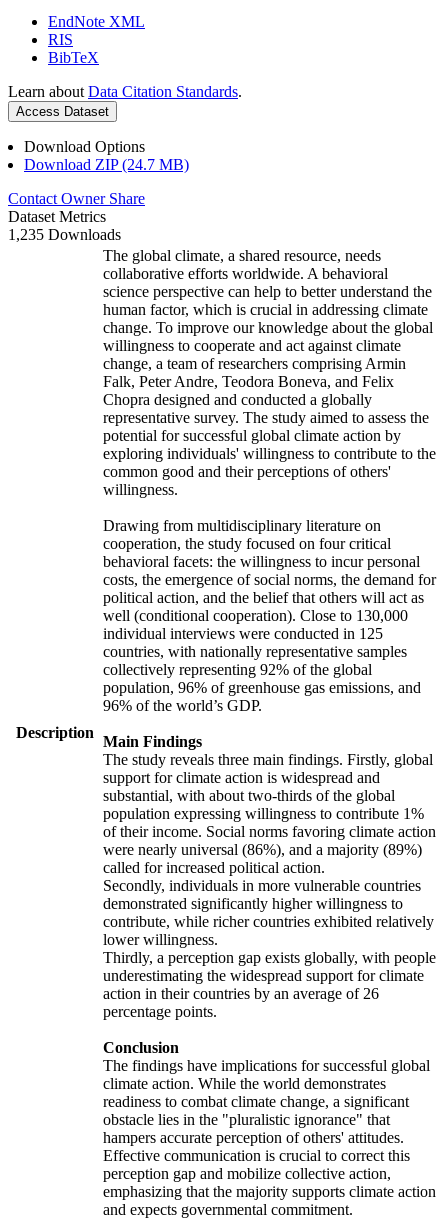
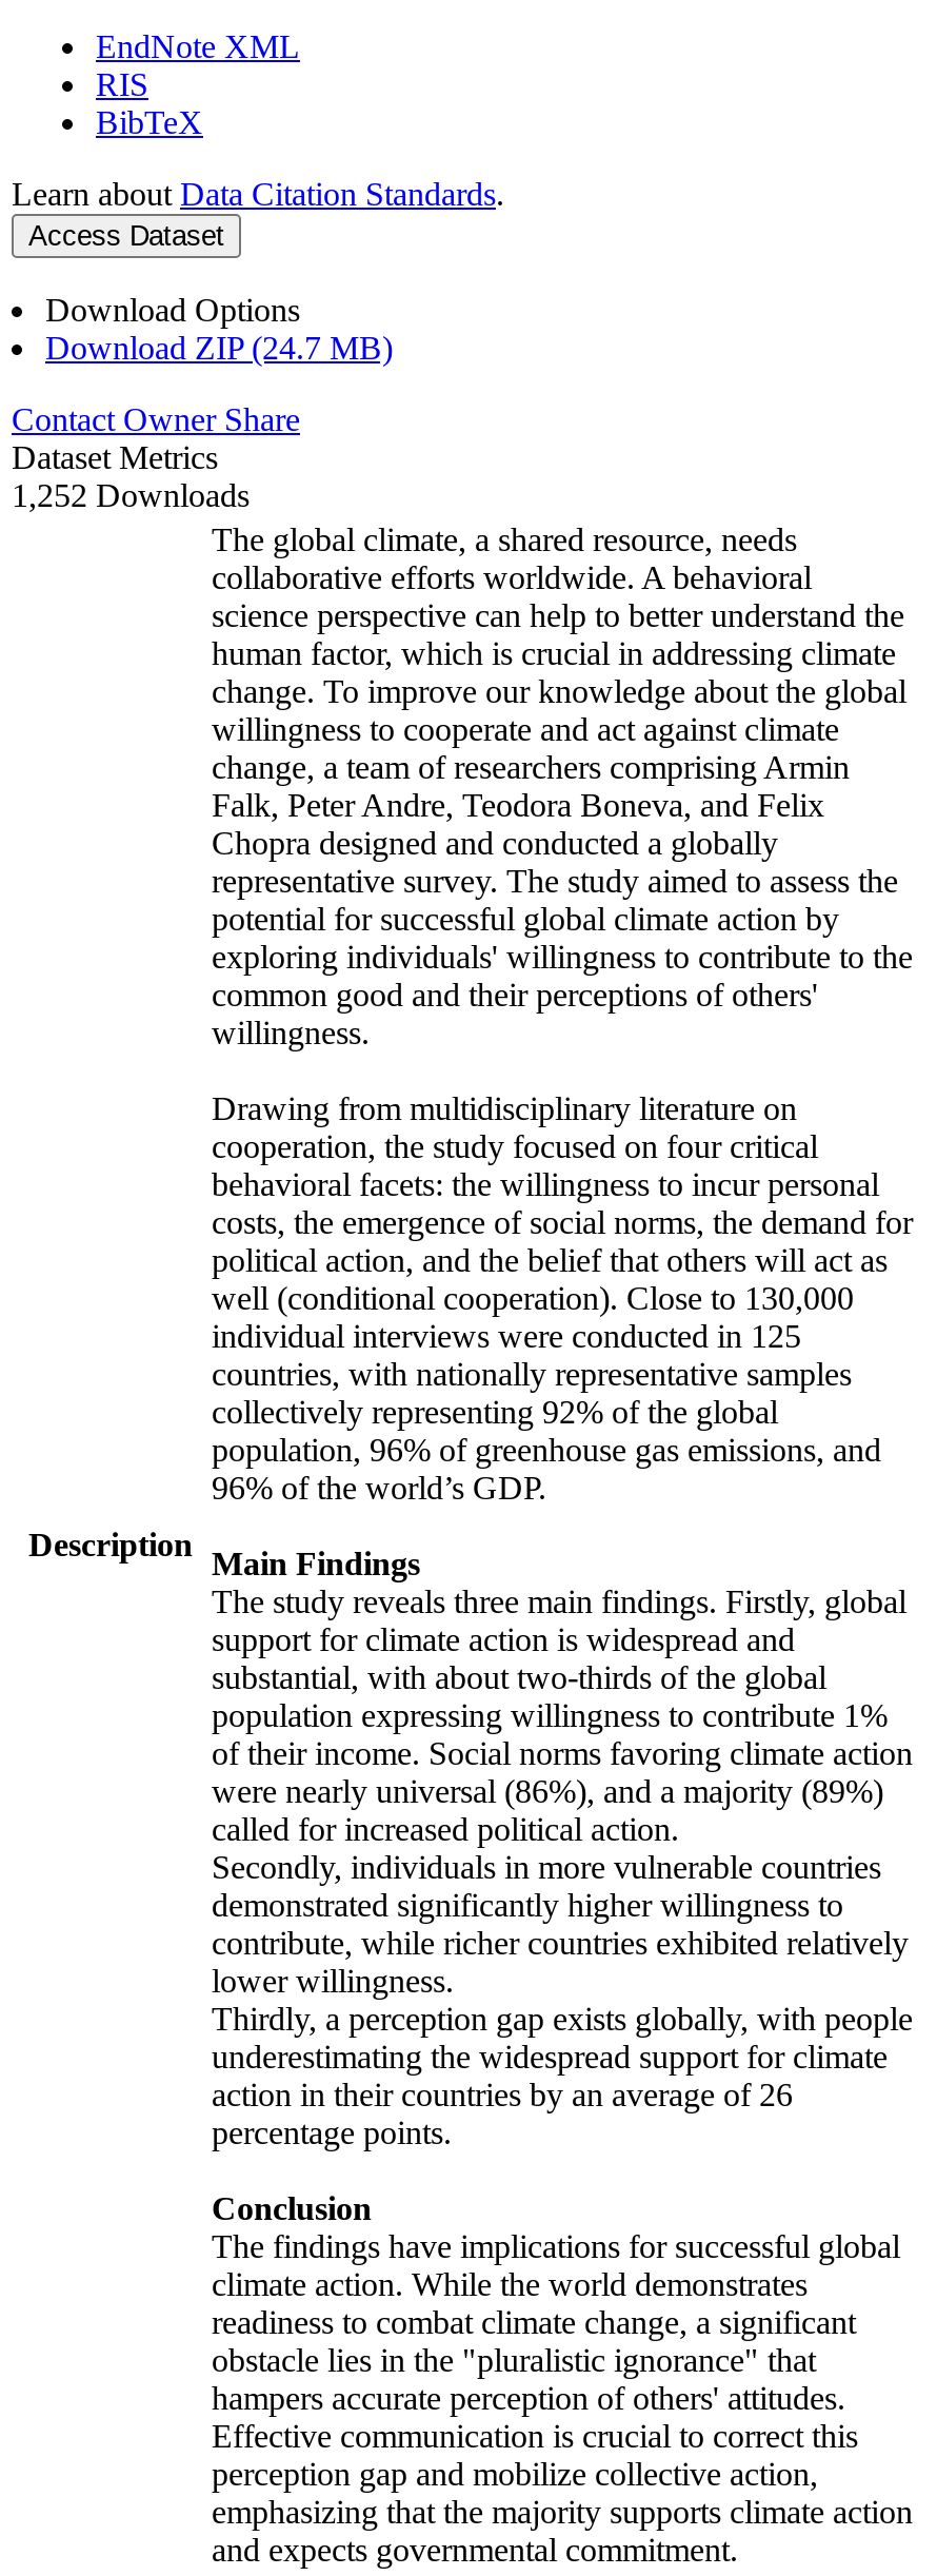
- 1,235 Downloads
+ 1,252 Downloads
